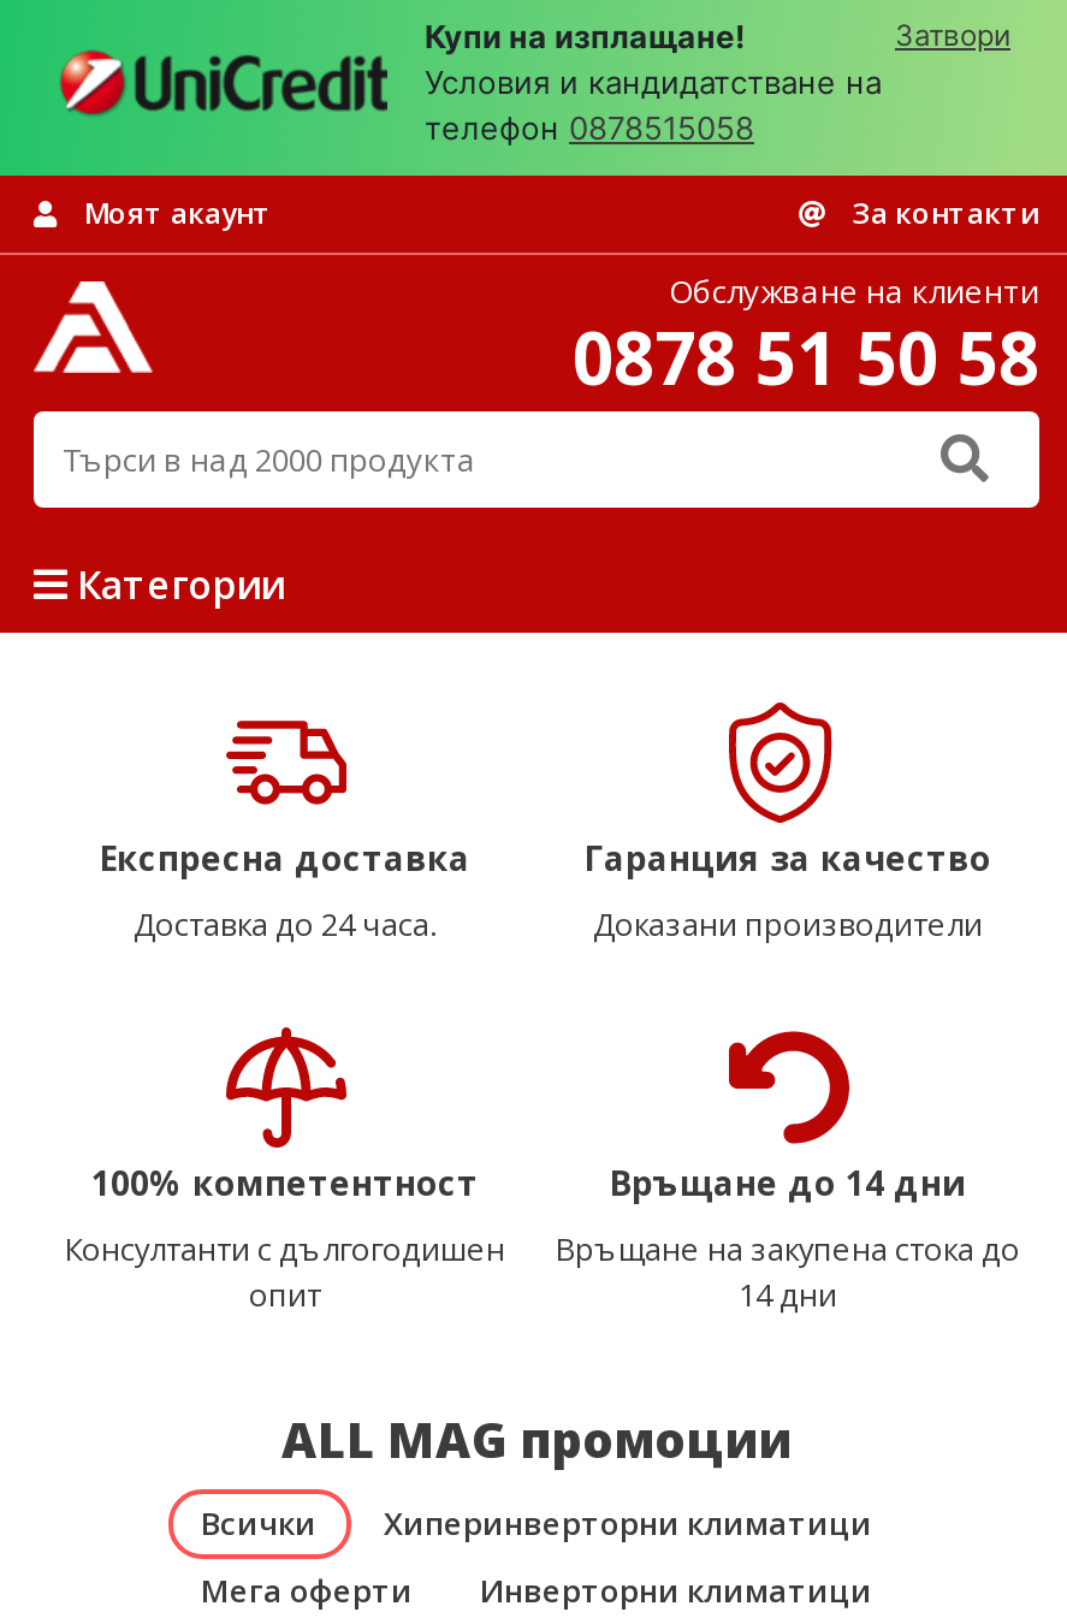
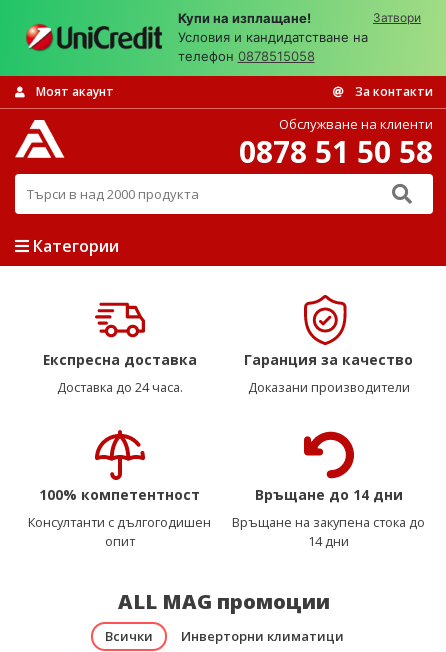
- Хиперинверторни климатици
- Мега оферти
